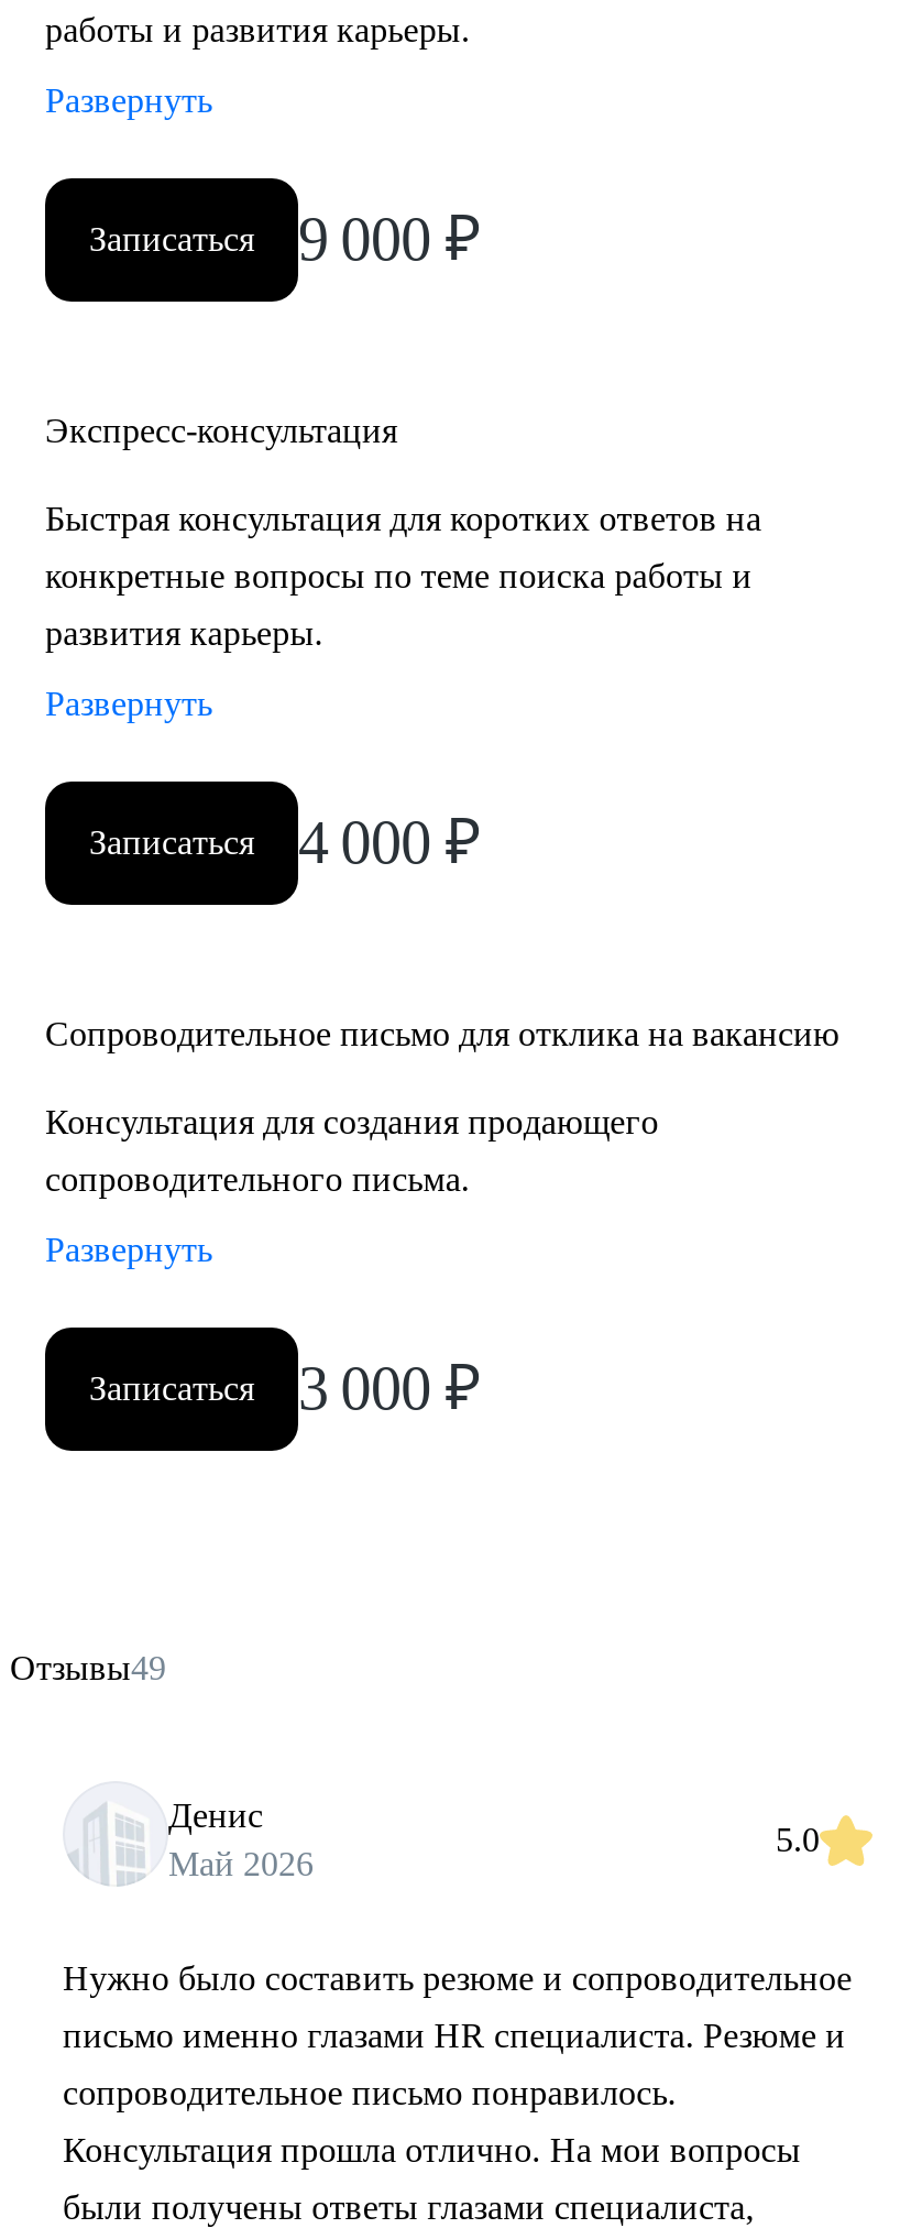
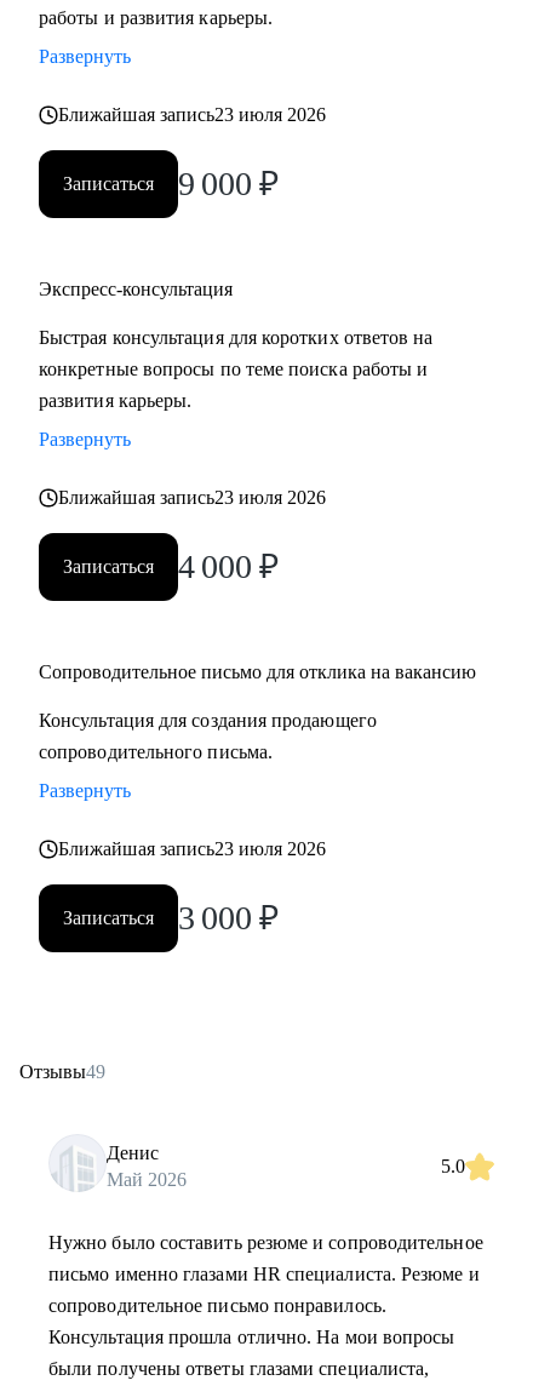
+ Ближайшая запись23 июля 2026

+ Ближайшая запись23 июля 2026

+ Ближайшая запись23 июля 2026
